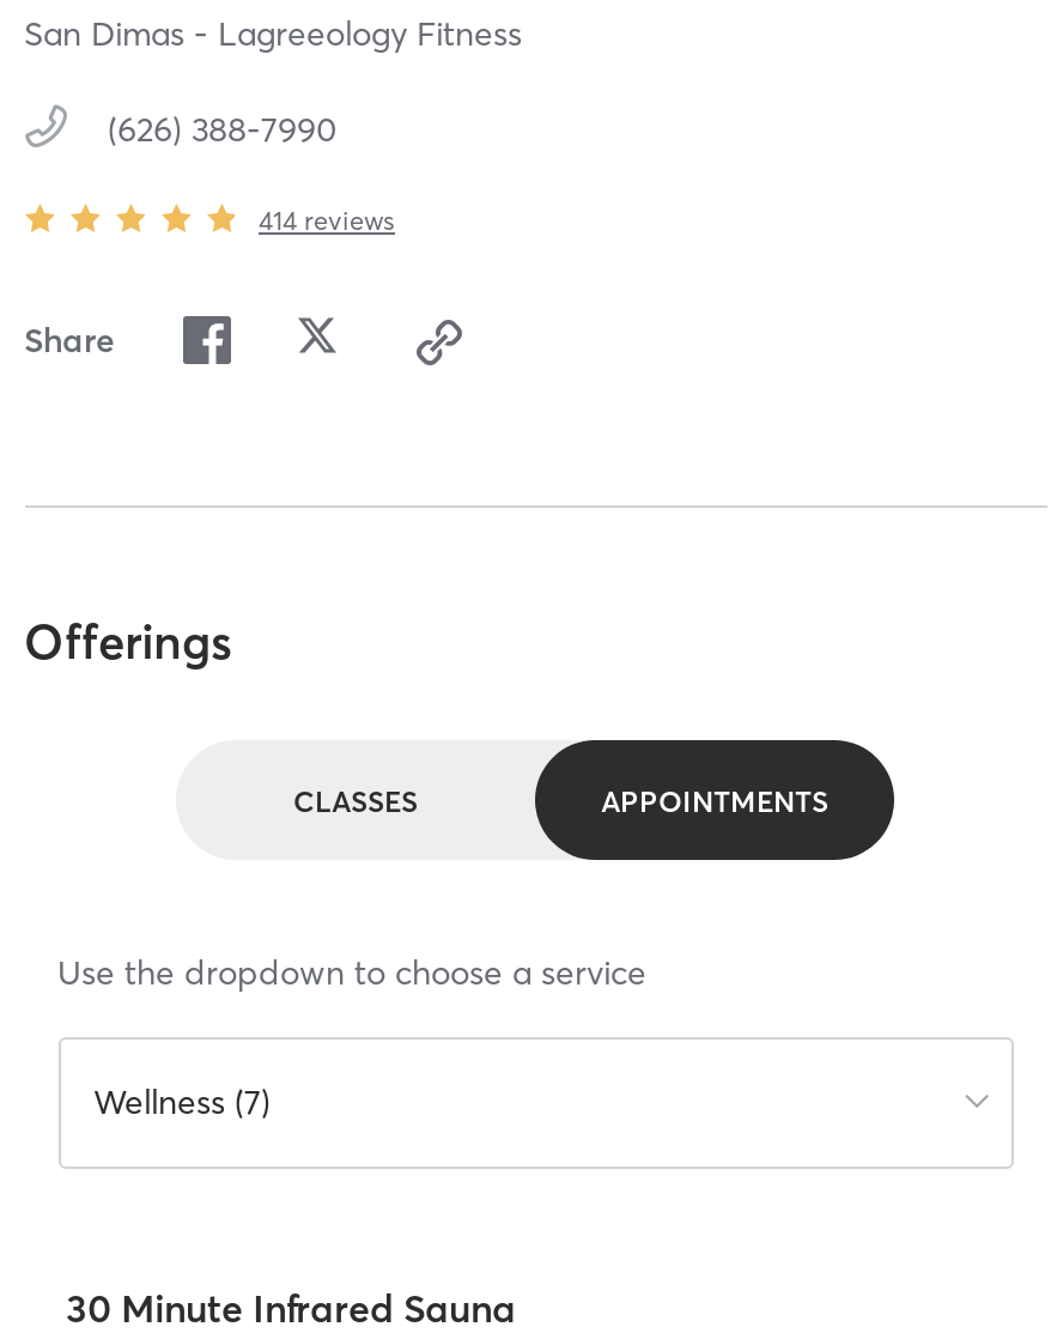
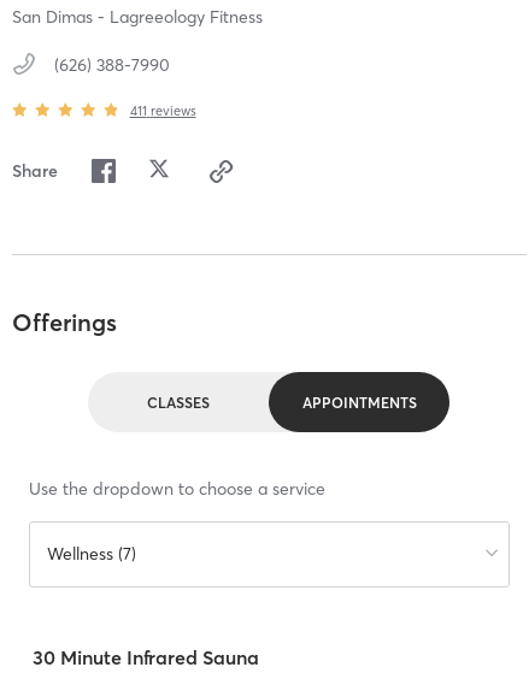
- 414 reviews
+ 411 reviews
